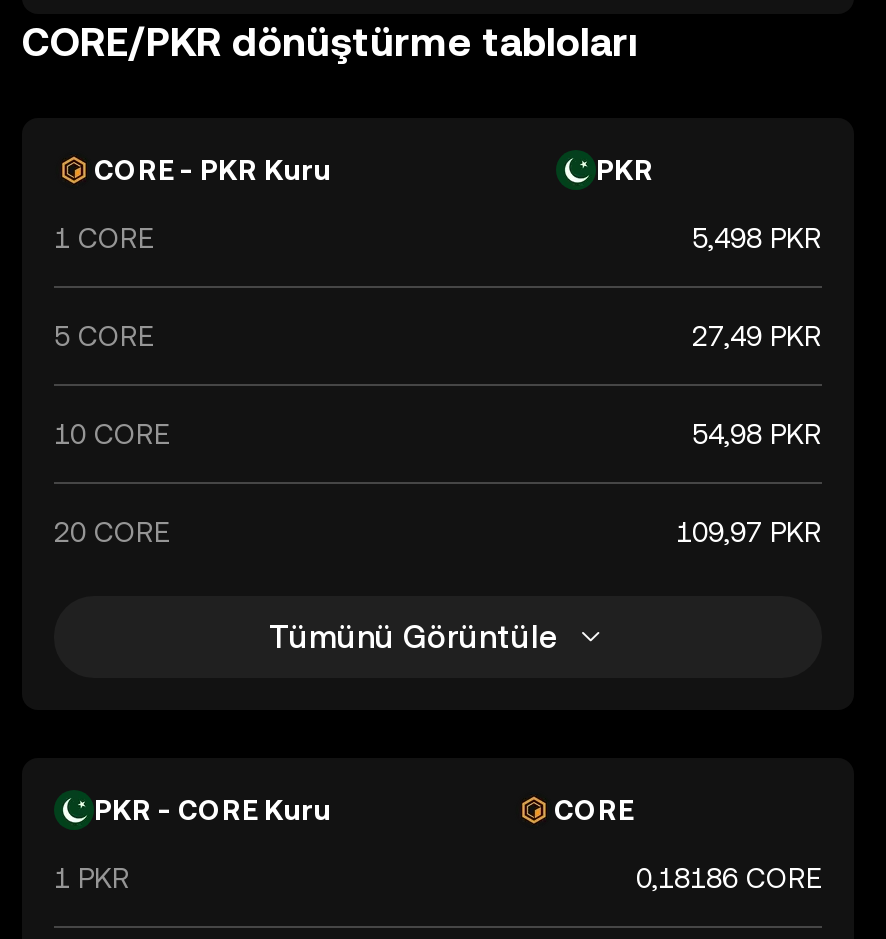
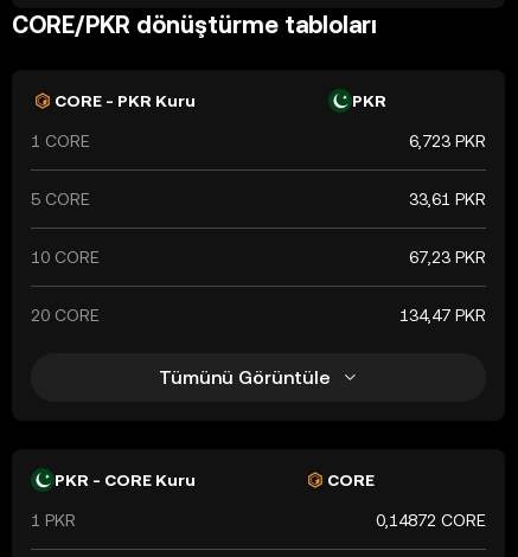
- 5,498 PKR
+ 6,723 PKR

- 27,49 PKR
+ 33,61 PKR

- 54,98 PKR
+ 67,23 PKR

- 109,97 PKR
+ 134,47 PKR

- 0,18186 CORE
+ 0,14872 CORE
